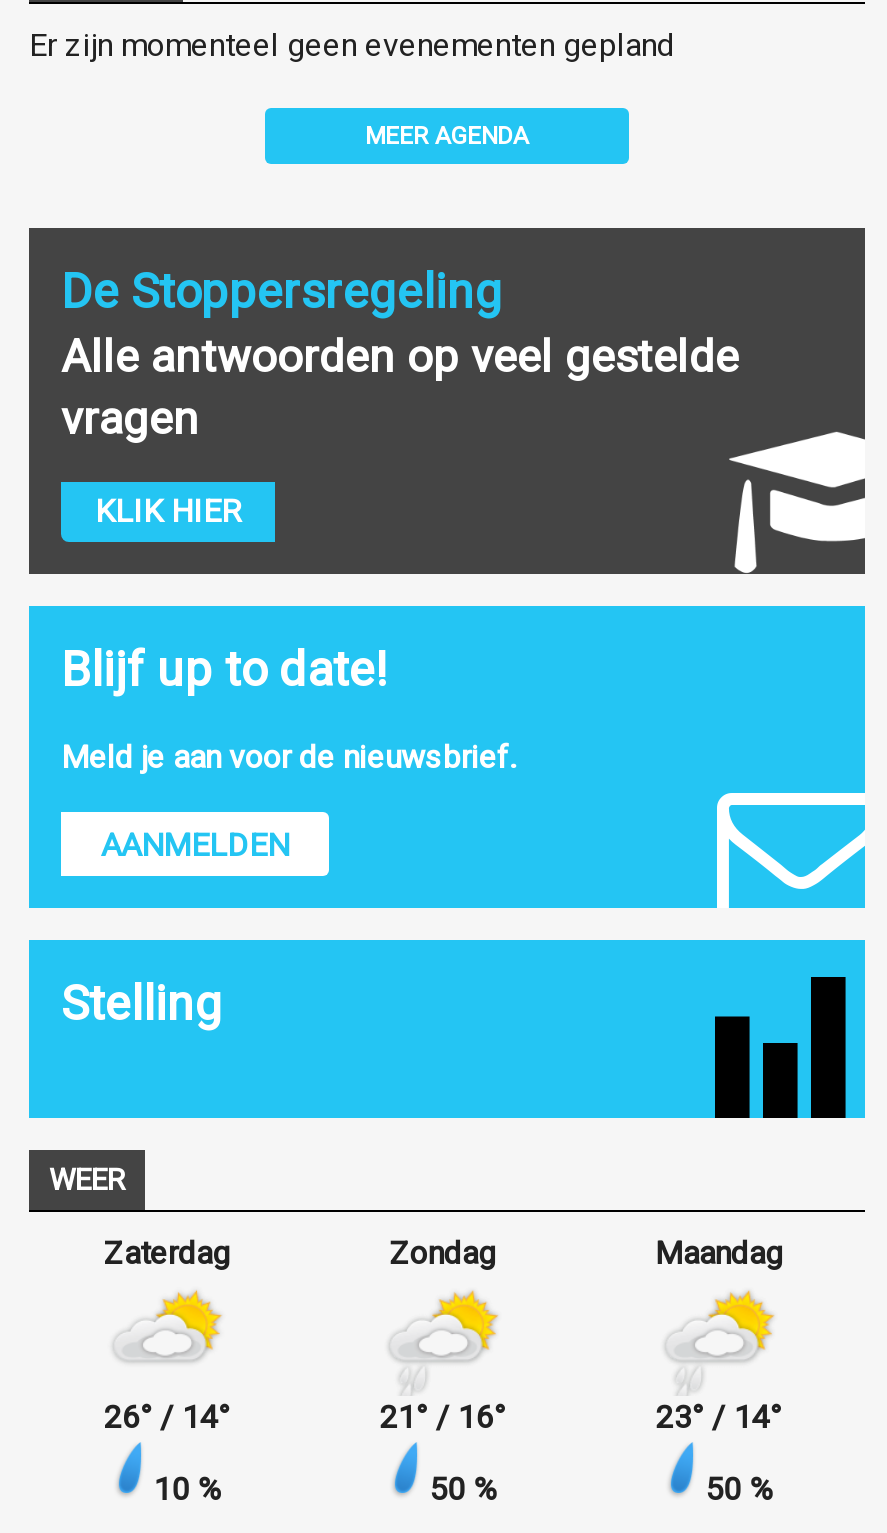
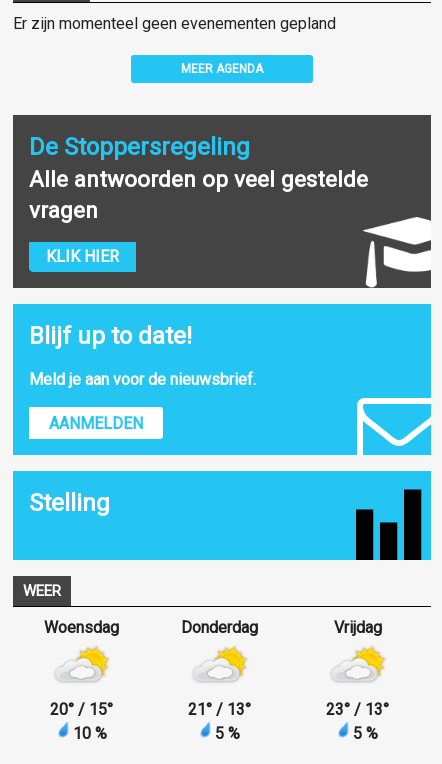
- Zaterdag
+ Woensdag

- Zondag
+ Donderdag

- Maandag
+ Vrijdag

- 26° / 14°
+ 20° / 15°

- 21 ° / 16°
- 50 %
+ 21 ° / 13°
+ 5 %

- 23° / 14°
- 50 %
+ 23° / 13°
+ 5 %
